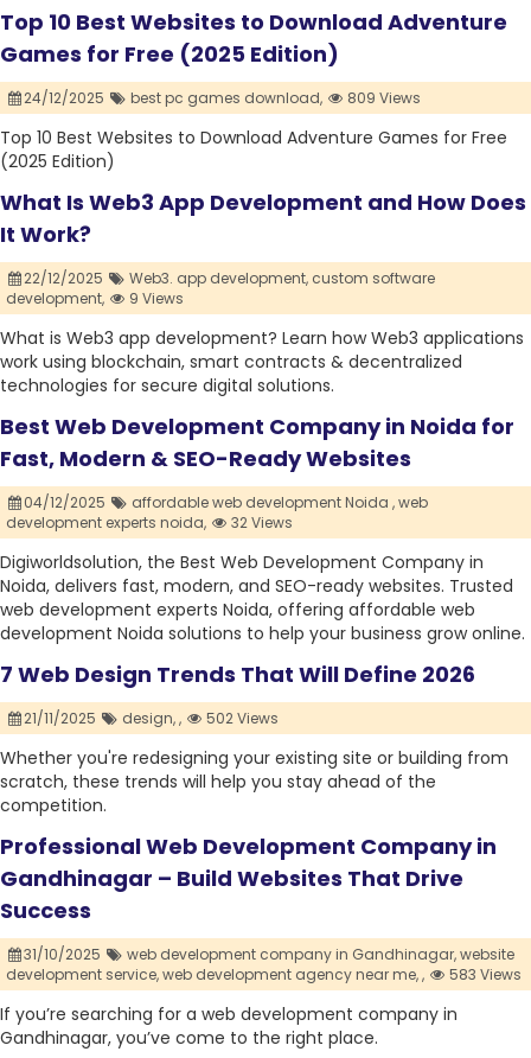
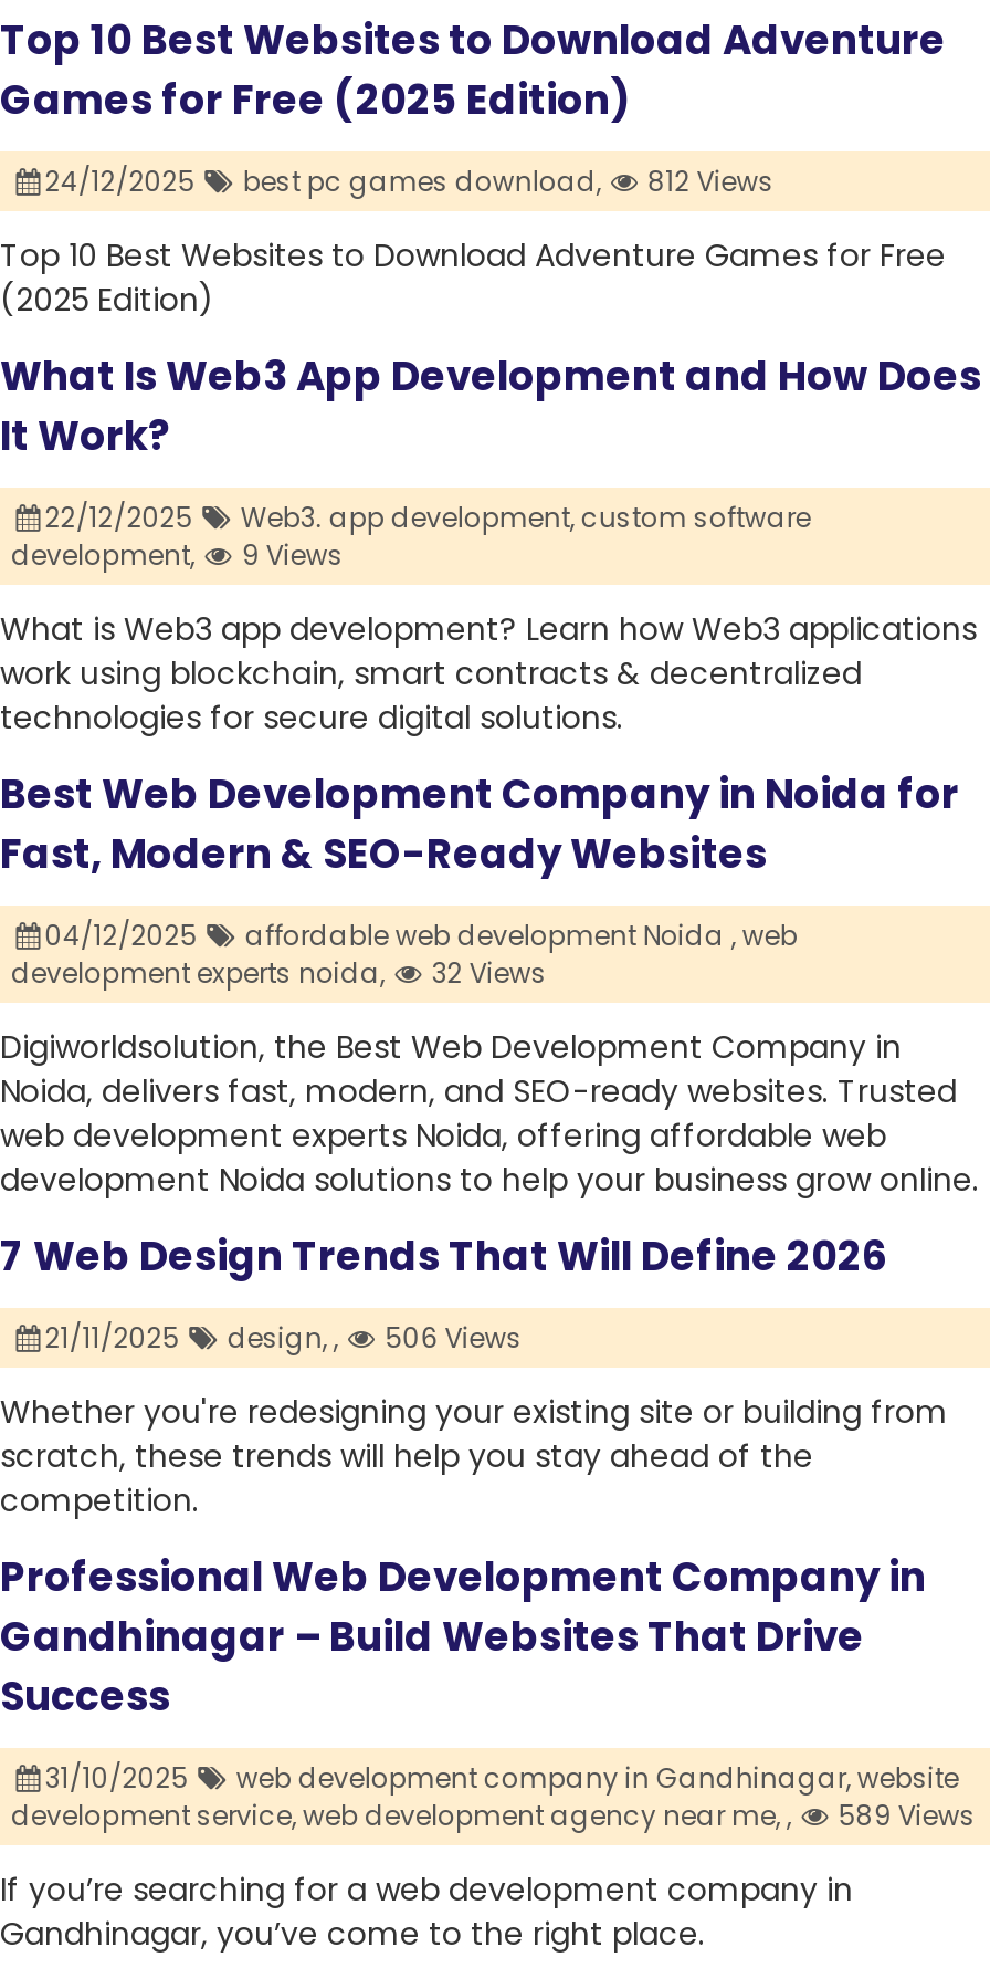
- 24/12/2025 best pc games download, 809 Views
+ 24/12/2025 best pc games download, 812 Views

- 21/11/2025 design, 502 Views
+ 21/11/2025 design, 506 Views

- development service, web development agency near me, 583 Views
+ development service, web development agency near me, 589 Views
